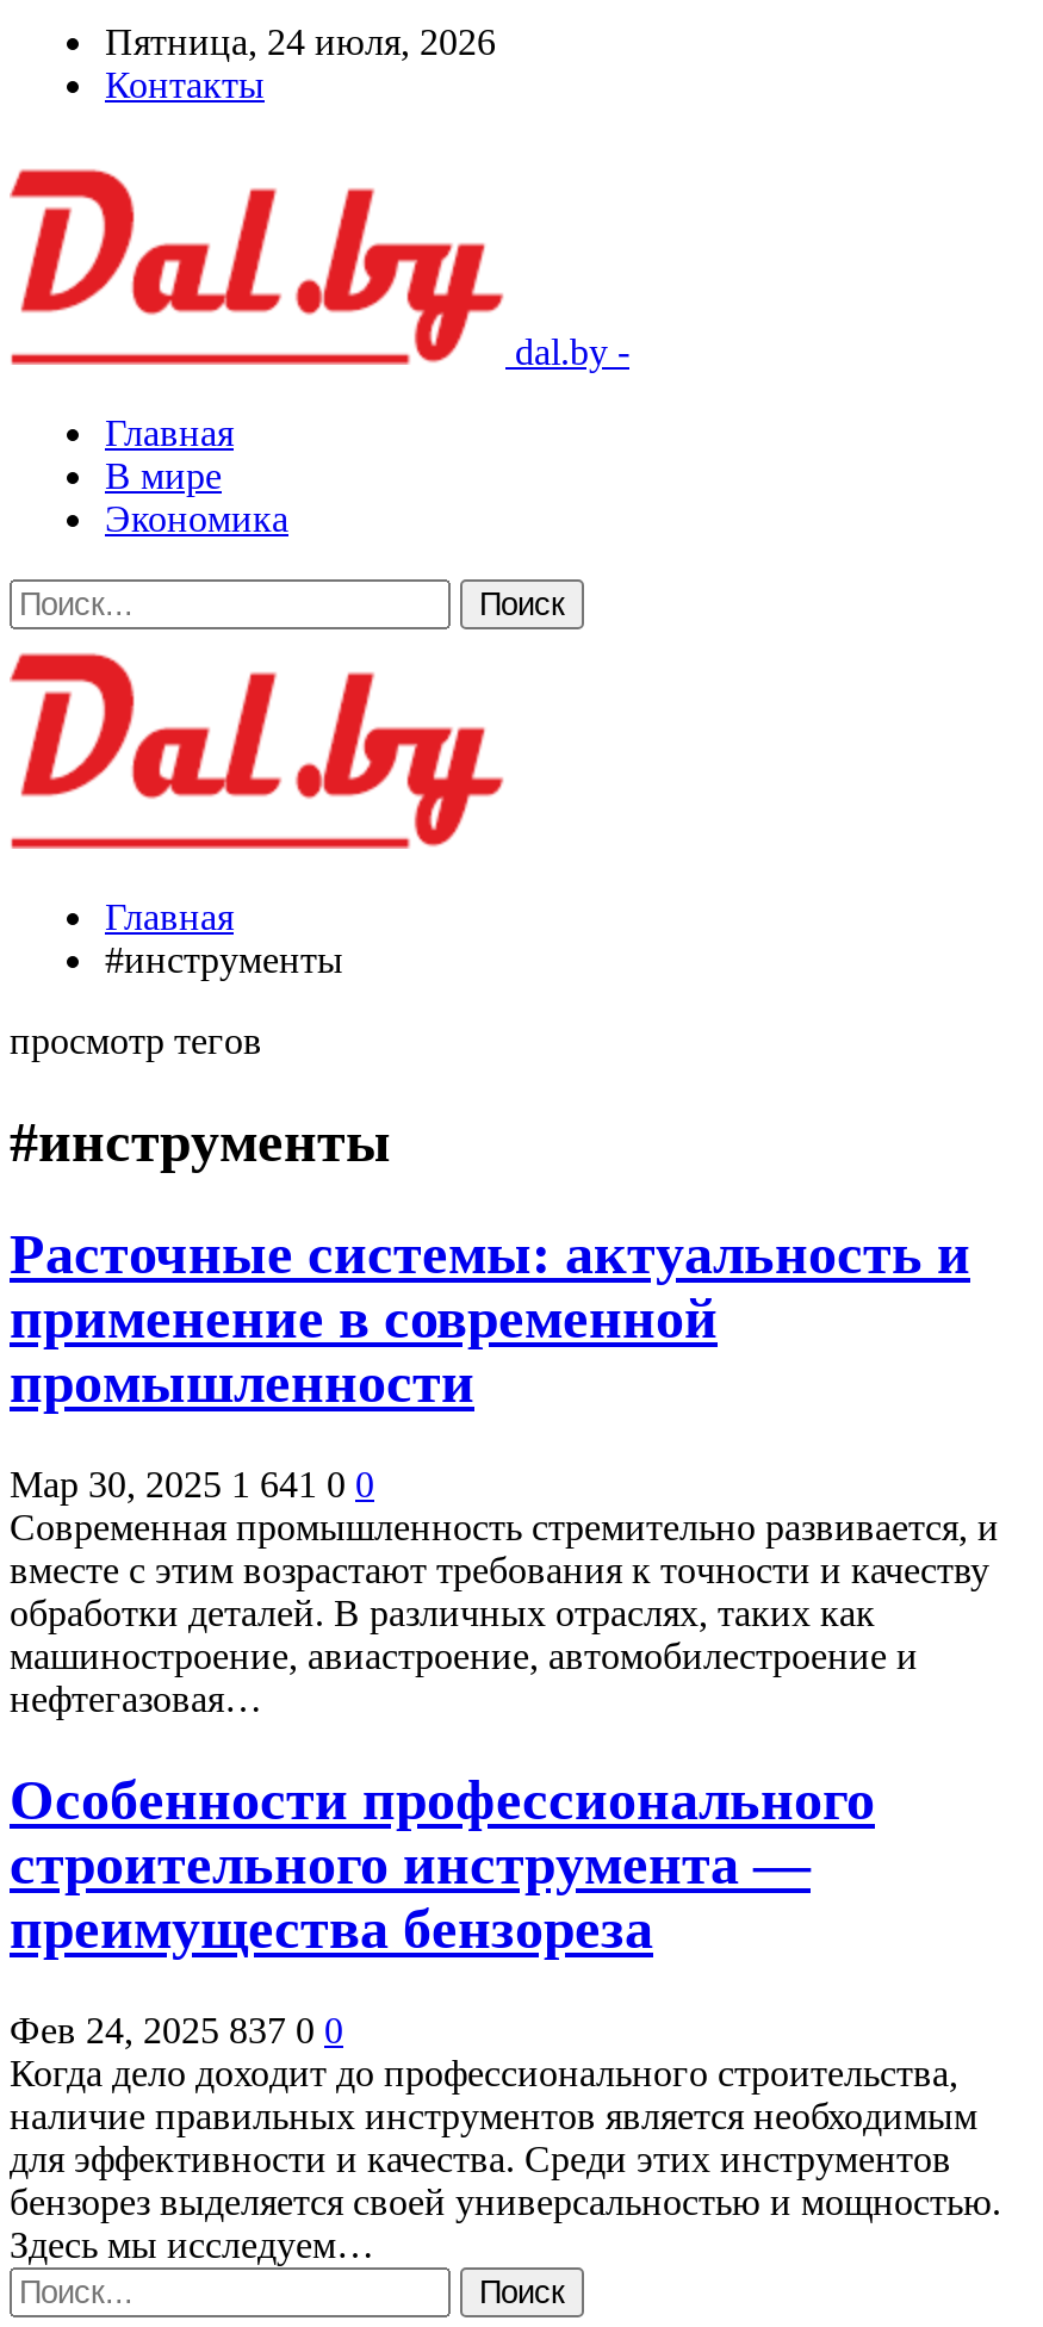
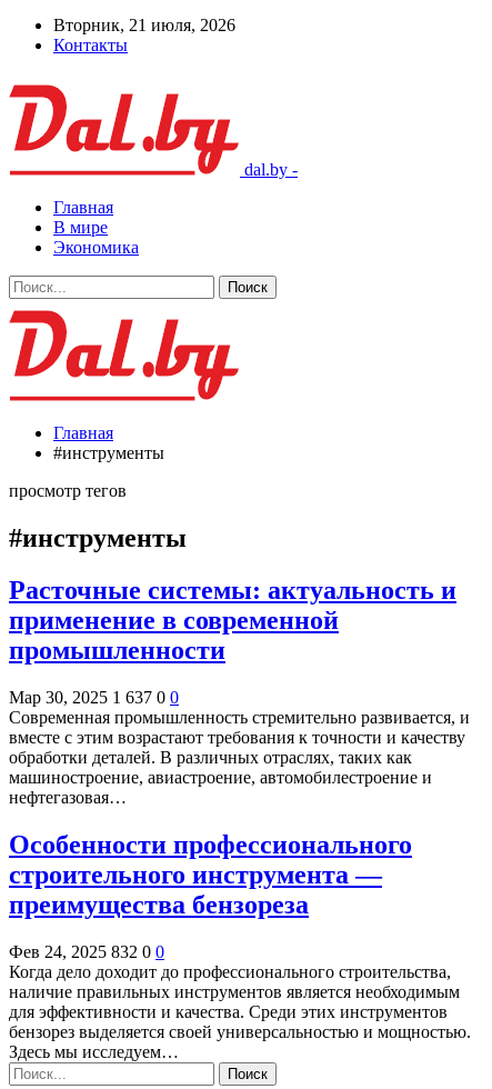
- Пятница, 24 июля, 2026
+ Вторник, 21 июля, 2026

- Мар 30, 2025 1 641 0 0
+ Мар 30, 2025 1 637 0 0

- Фев 24, 2025 837 0 0
+ Фев 24, 2025 832 0 0
